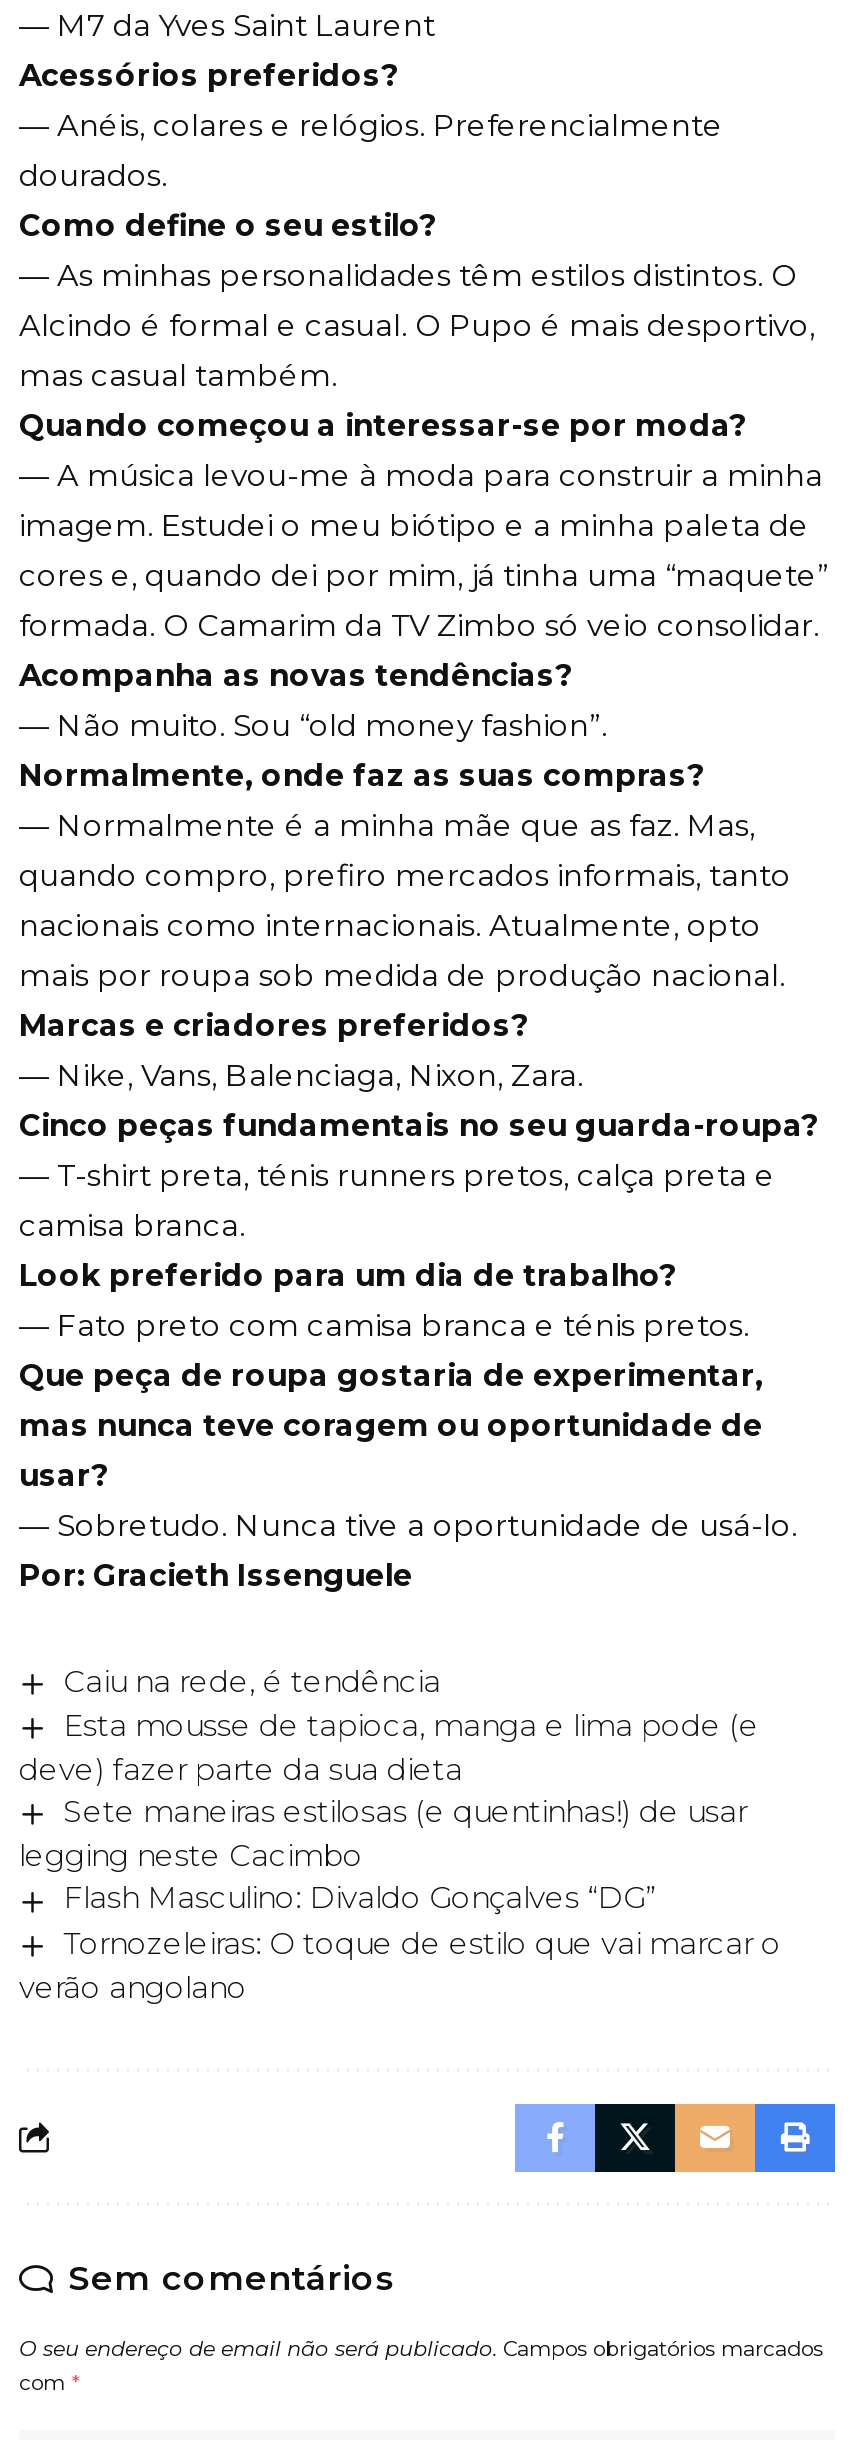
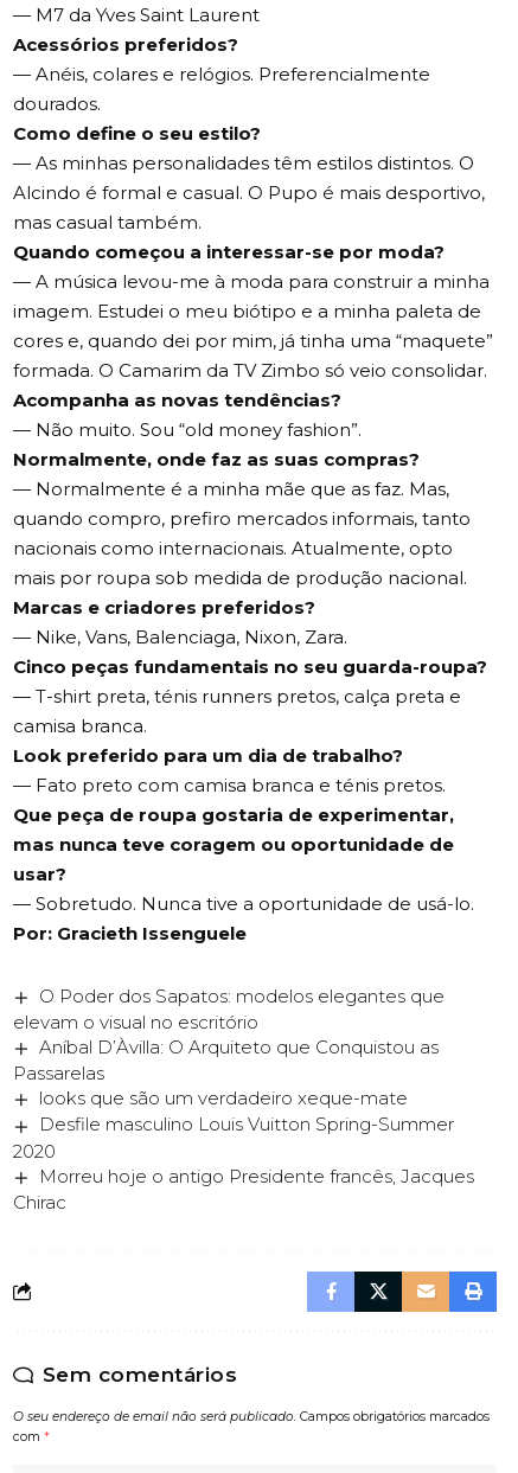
- Caiu na rede, é tendência
- Esta mousse de tapioca, manga e lima pode (e
- deve) fazer parte da sua dieta
- Sete maneiras estilosas (e quentinhas!) de usar
- legging neste Cacimbo
- Flash Masculino: Divaldo Gonçalves “DG”
- Tornozeleiras: O toque de estilo que vai marcar o
- verão angolano
+ O Poder dos Sapatos: modelos elegantes que
+ elevam o visual no escritório
+ Aníbal D’Àvilla: O Arquiteto que Conquistou as
+ Passarelas
+ looks que são um verdadeiro xeque-mate
+ Desfile masculino Louis Vuitton Spring-Summer
+ 2020
+ Morreu hoje o antigo Presidente francês, Jacques
+ Chirac
